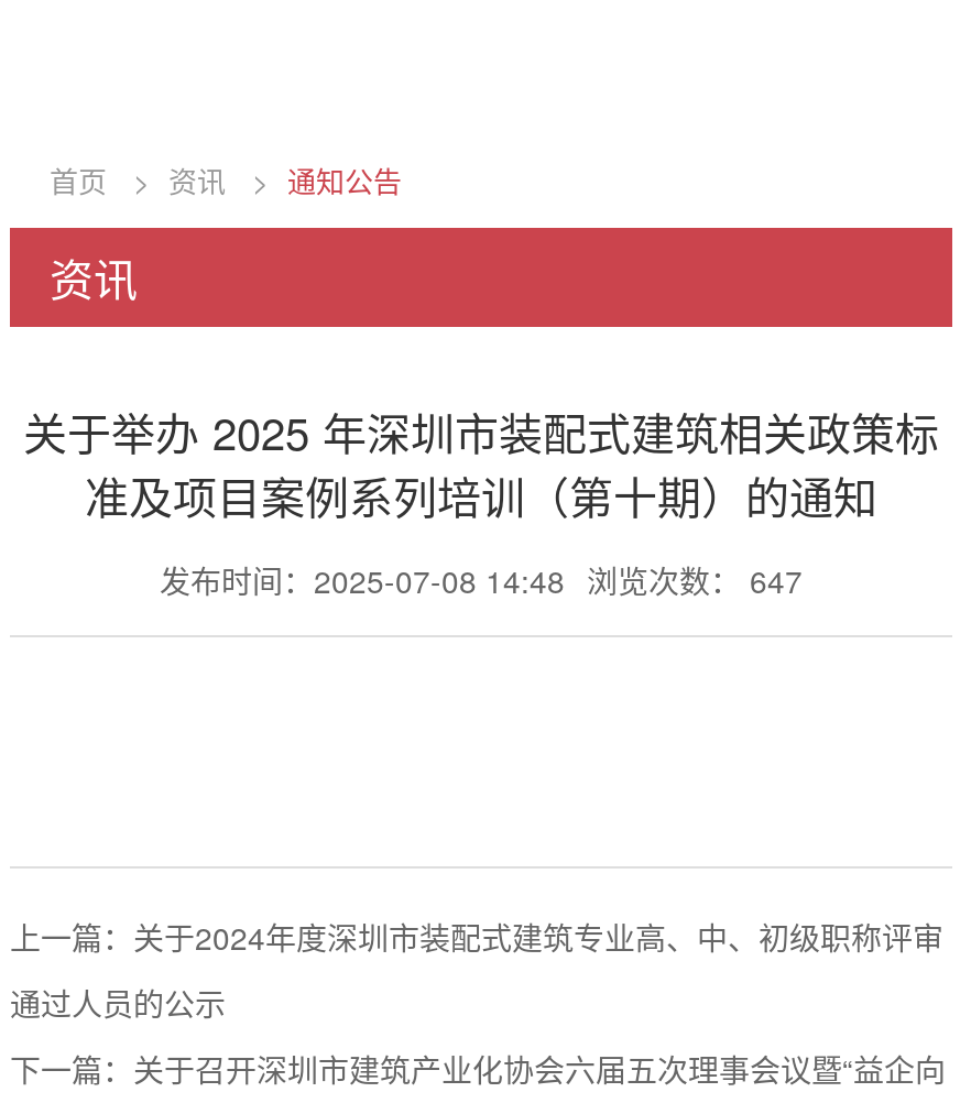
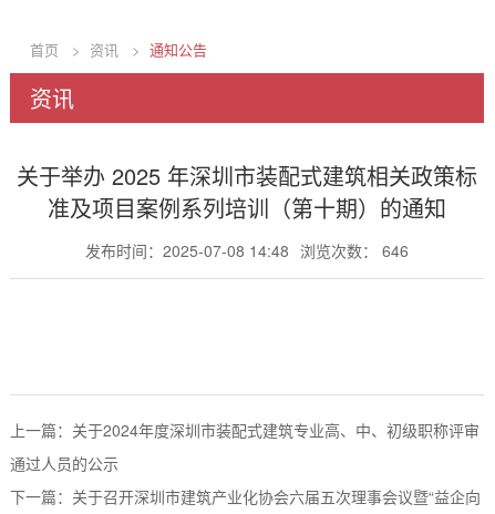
- 发布时间：2025-07-08 14:48 浏览次数： 647
+ 发布时间：2025-07-08 14:48 浏览次数： 646
